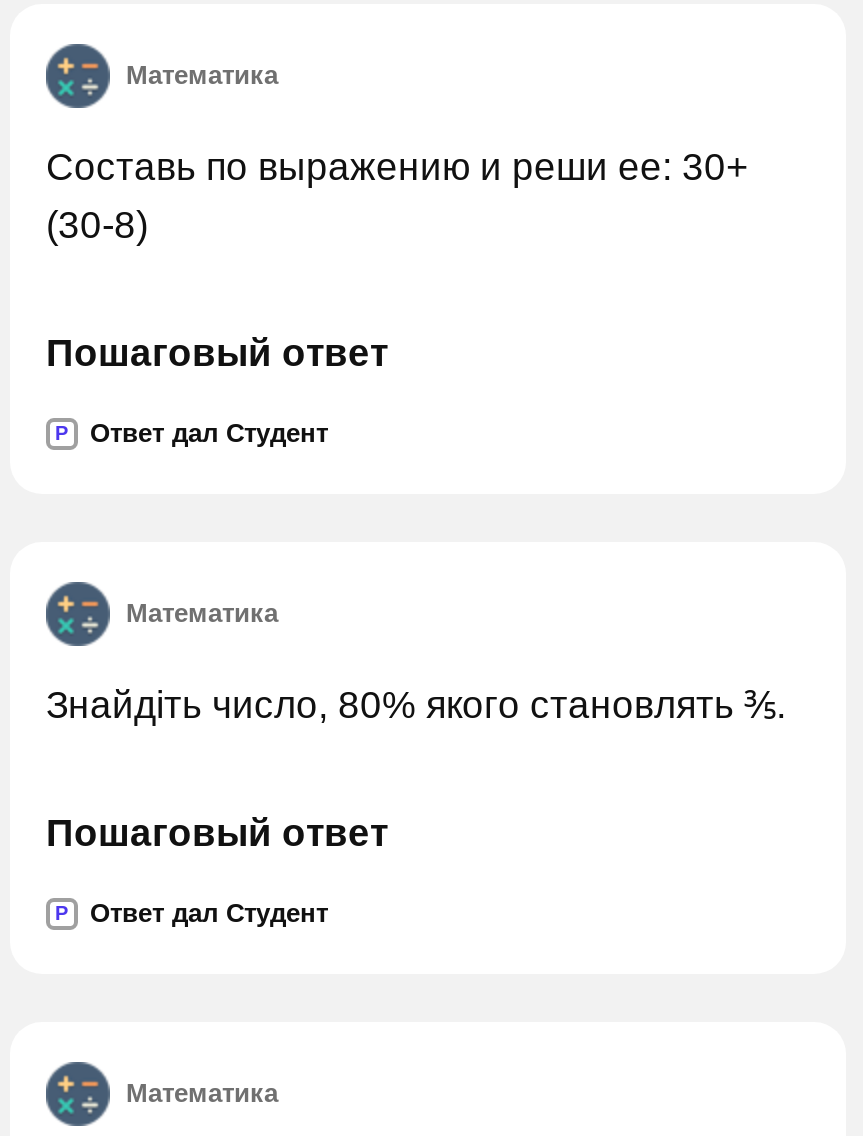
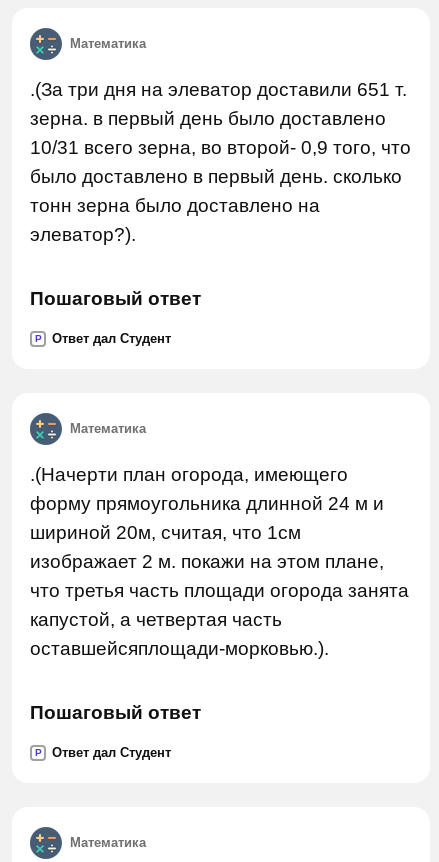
- Составь по выражению и реши ее: 30+
- (30-8)
+ .(За три дня на элеватор доставили 651 т.
+ зерна. в первый день было доставлено
+ 10/31 всего зерна, во второй- 0,9 того, что
+ было доставлено в первый день. сколько
+ тонн зерна было доставлено на
+ элеватор?).

- Знайдіть число, 80% якого становлять ⅗.
+ .(Начерти план огорода, имеющего
+ форму прямоугольника длинной 24 м и
+ шириной 20м, считая, что 1см
+ изображает 2 м. покажи на этом плане,
+ что третья часть площади огорода занята
+ капустой, а четвертая часть
+ оставшейсяплощади-морковью.).
